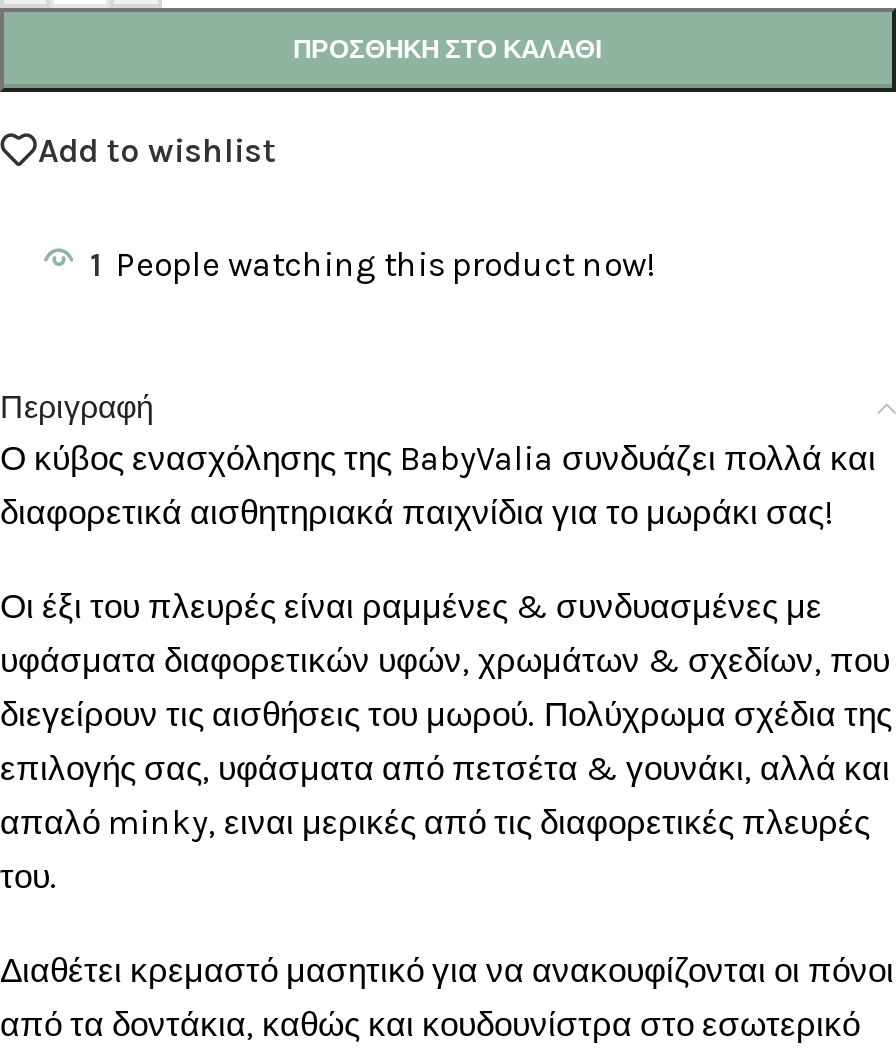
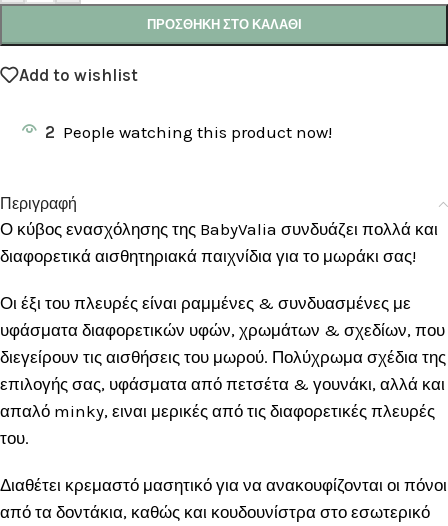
- 1 People watching this product now!
+ 2 People watching this product now!
